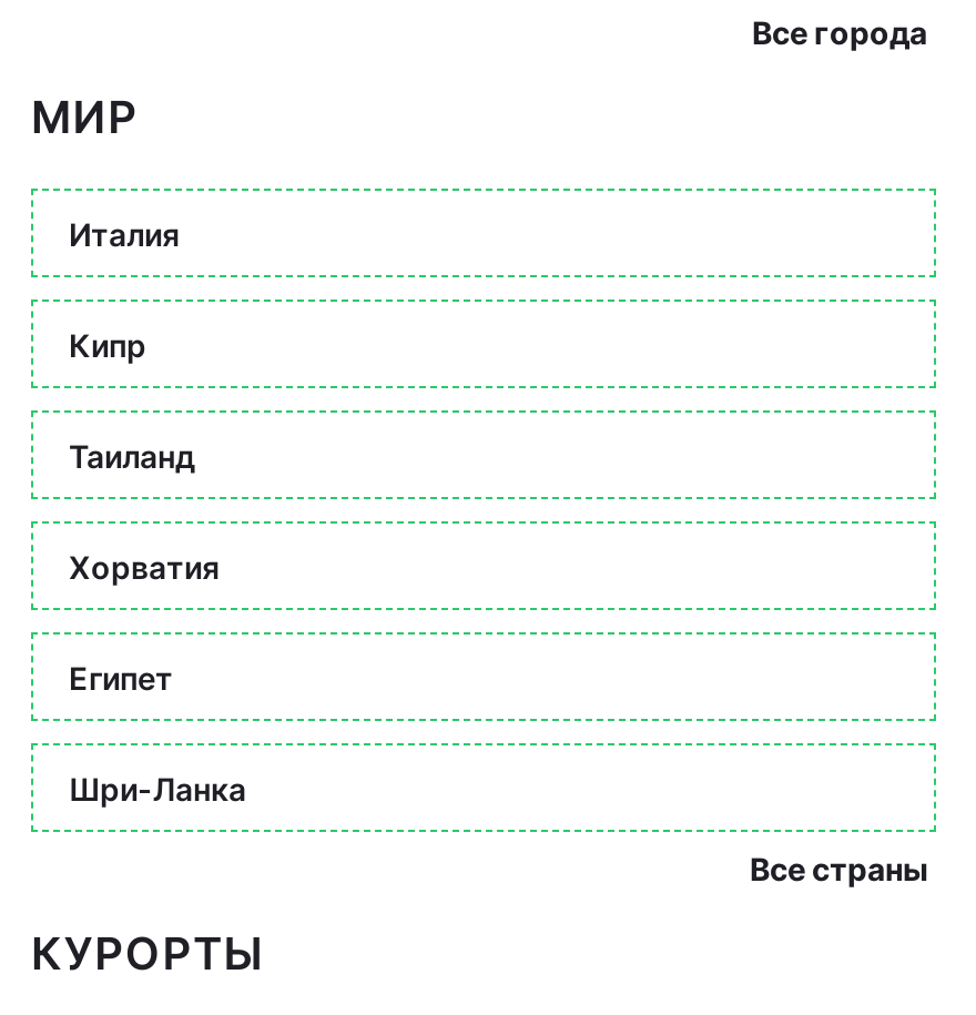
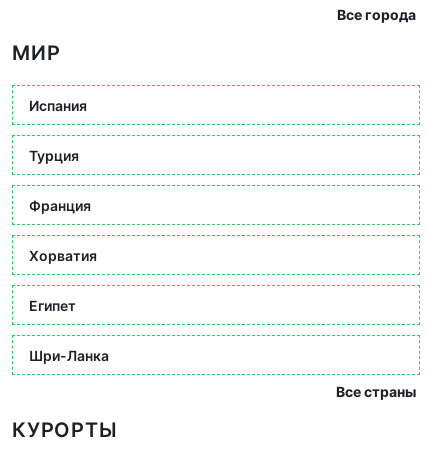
- Италия
+ Испания

- Кипр
+ Турция

- Таиланд
+ Франция
